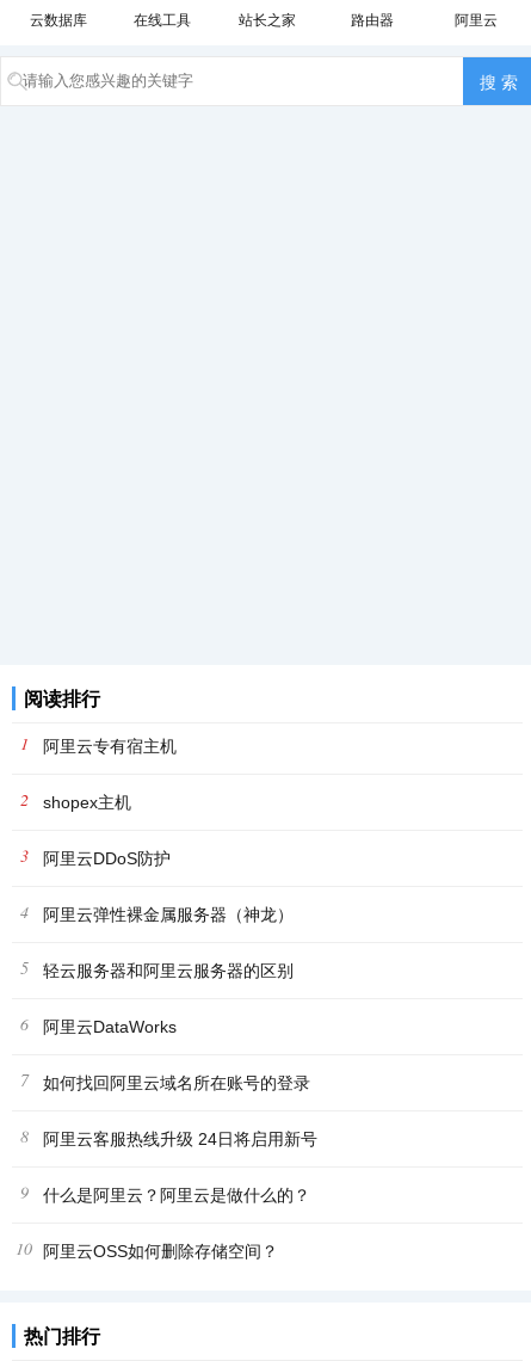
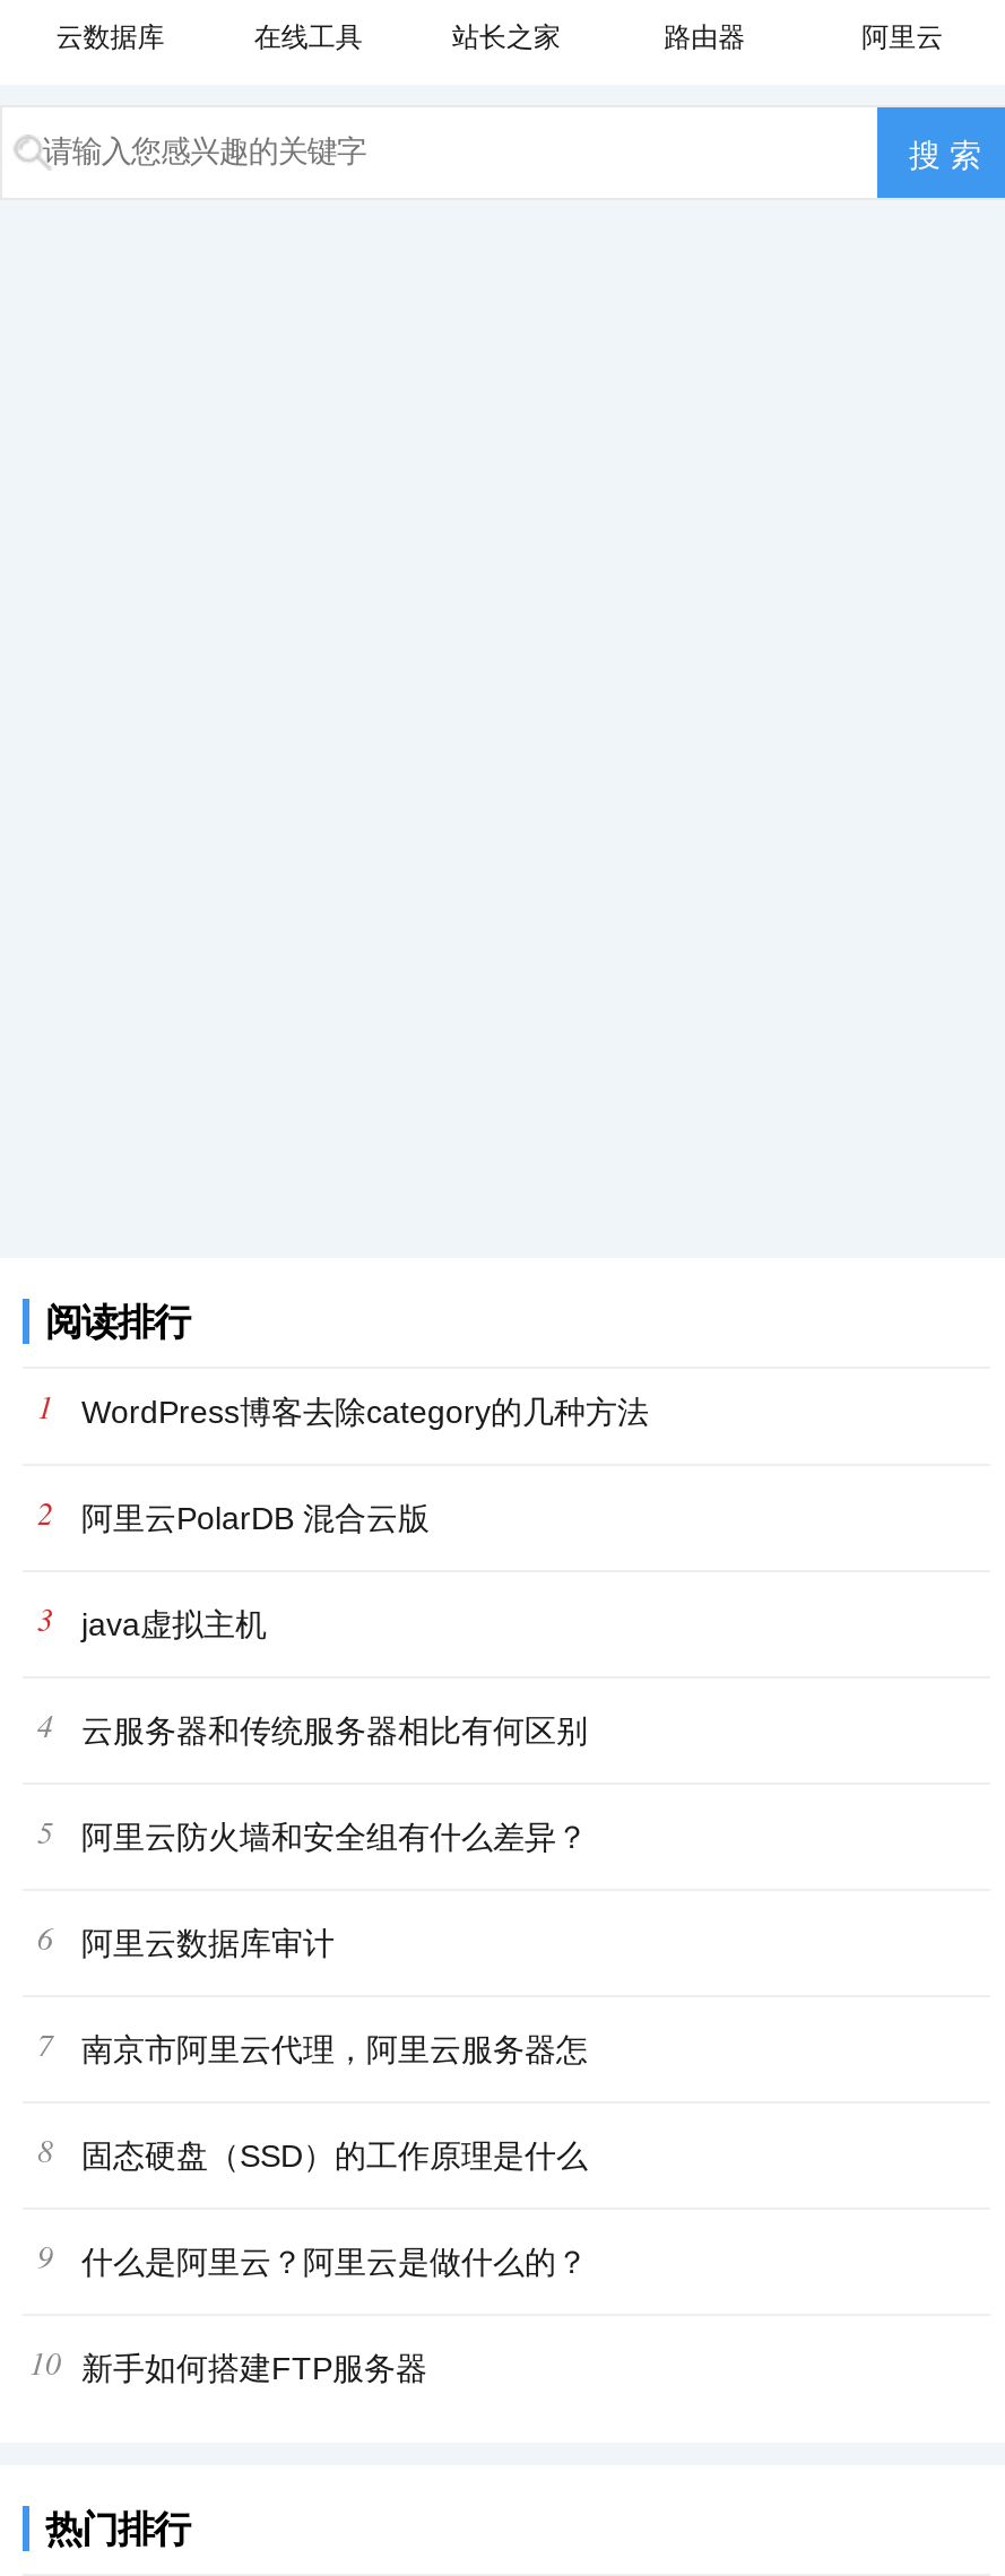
- 阿里云专有宿主机
+ WordPress博客去除category的几种方法

- shopex主机
+ 阿里云PolarDB 混合云版

- 阿里云DDoS防护
+ java虚拟主机

- 阿里云弹性裸金属服务器（神龙）
+ 云服务器和传统服务器相比有何区别

- 轻云服务器和阿里云服务器的区别
+ 阿里云防火墙和安全组有什么差异？

- 阿里云DataWorks
+ 阿里云数据库审计

- 如何找回阿里云域名所在账号的登录
+ 南京市阿里云代理，阿里云服务器怎

- 阿里云客服热线升级 24日将启用新号
+ 固态硬盘（SSD）的工作原理是什么

- 10 阿里云OSS如何删除存储空间？
+ 10 新手如何搭建FTP服务器
